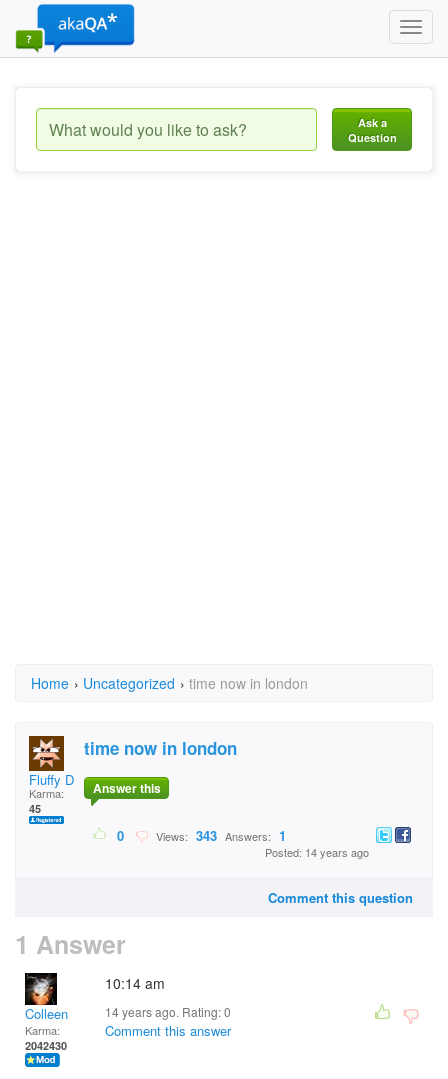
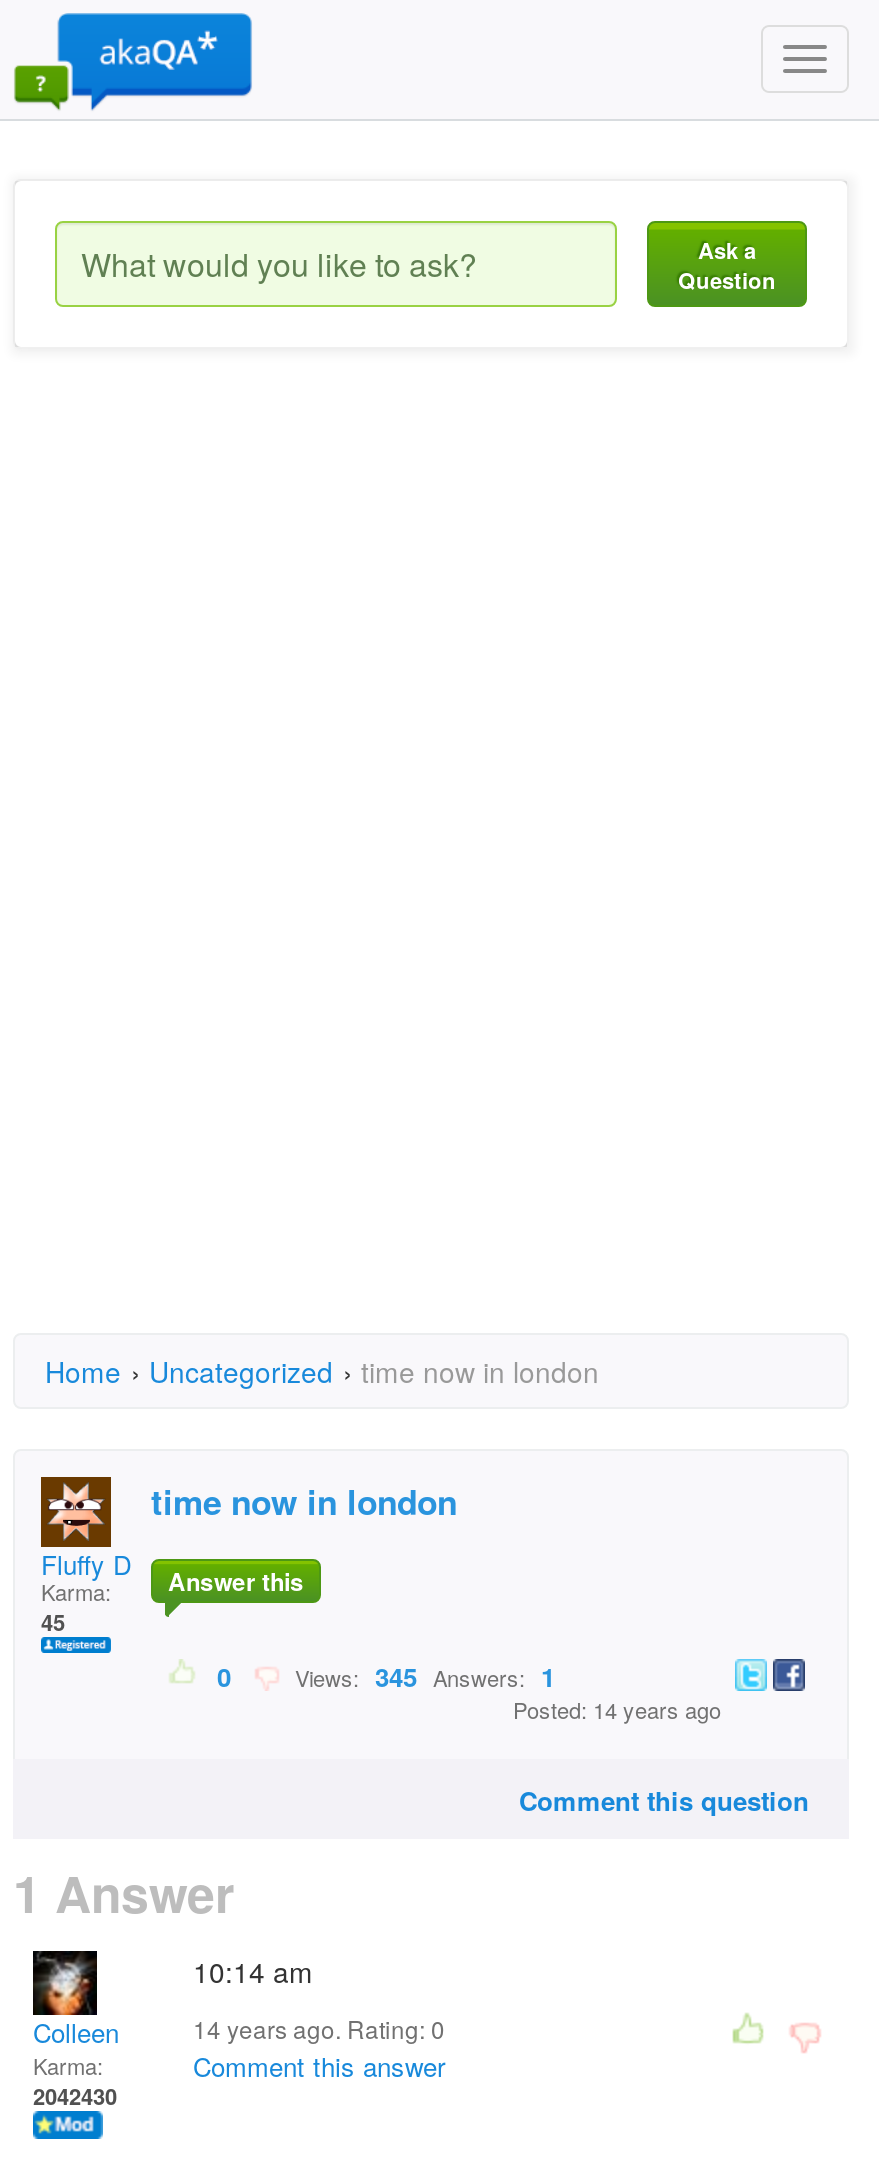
- Views: 343 Answers: 1
+ Views: 345 Answers: 1
